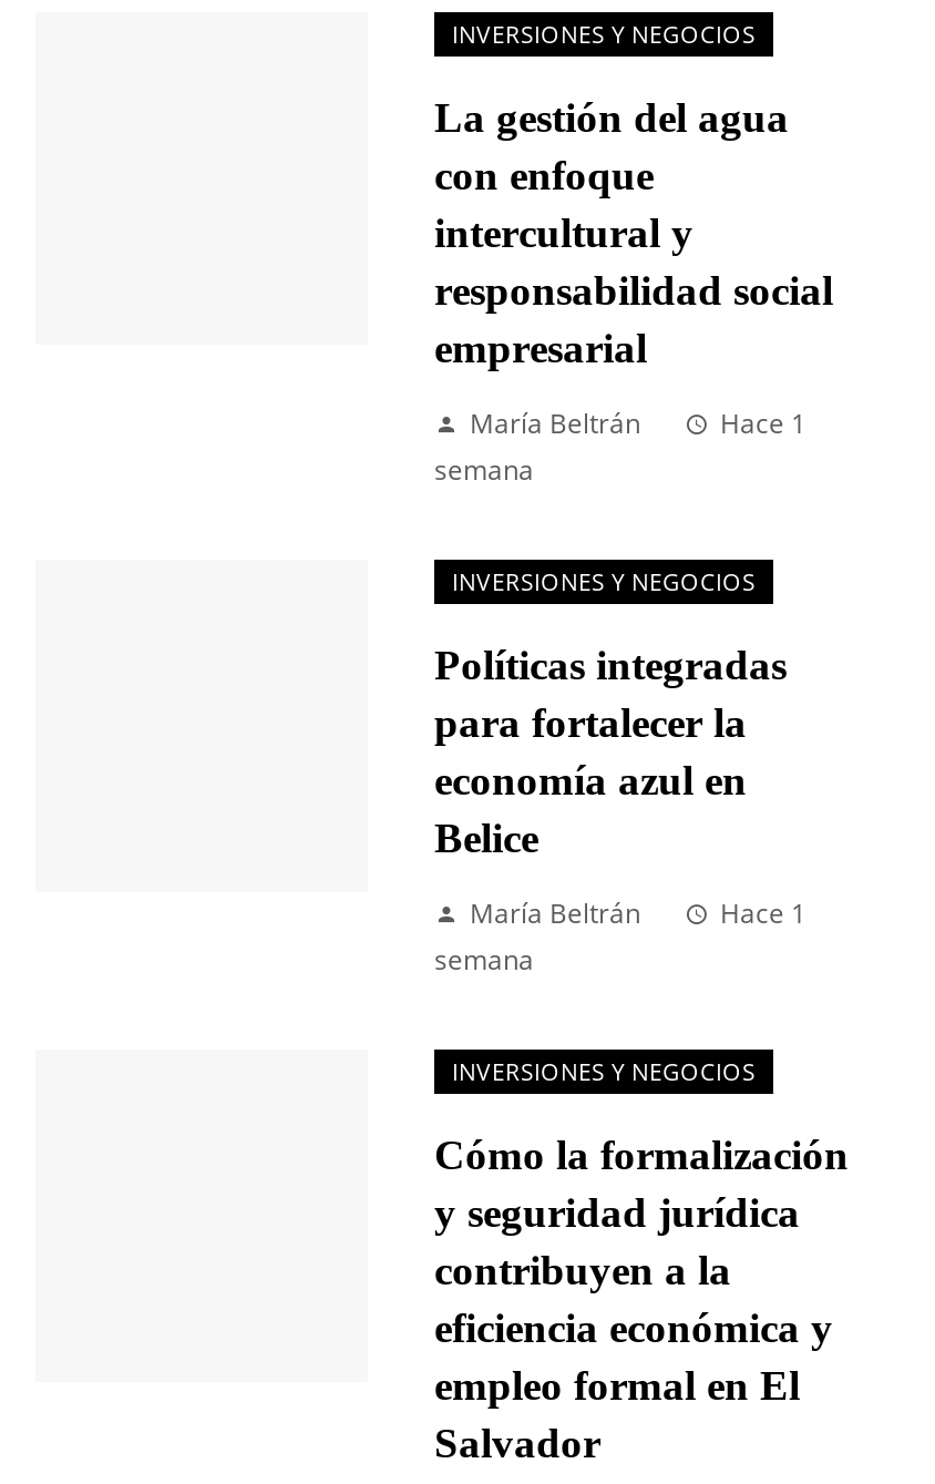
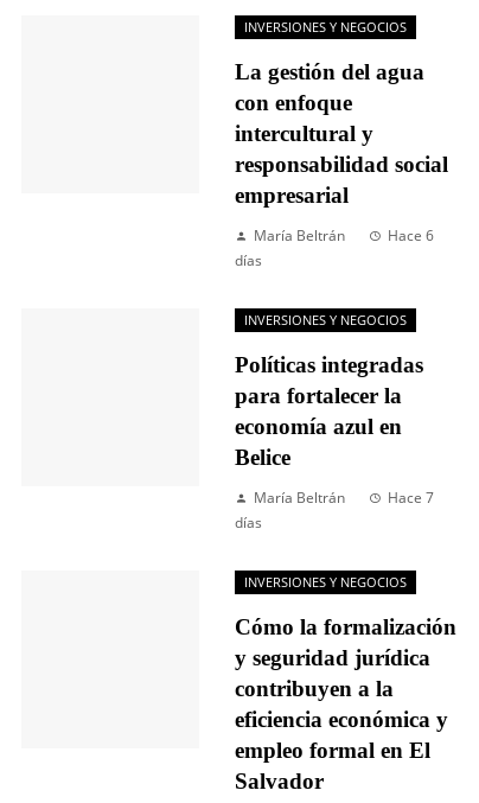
- Hace 1
- semana
+ Hace 6
+ días

- Hace 1
- semana
+ Hace 7
+ días
